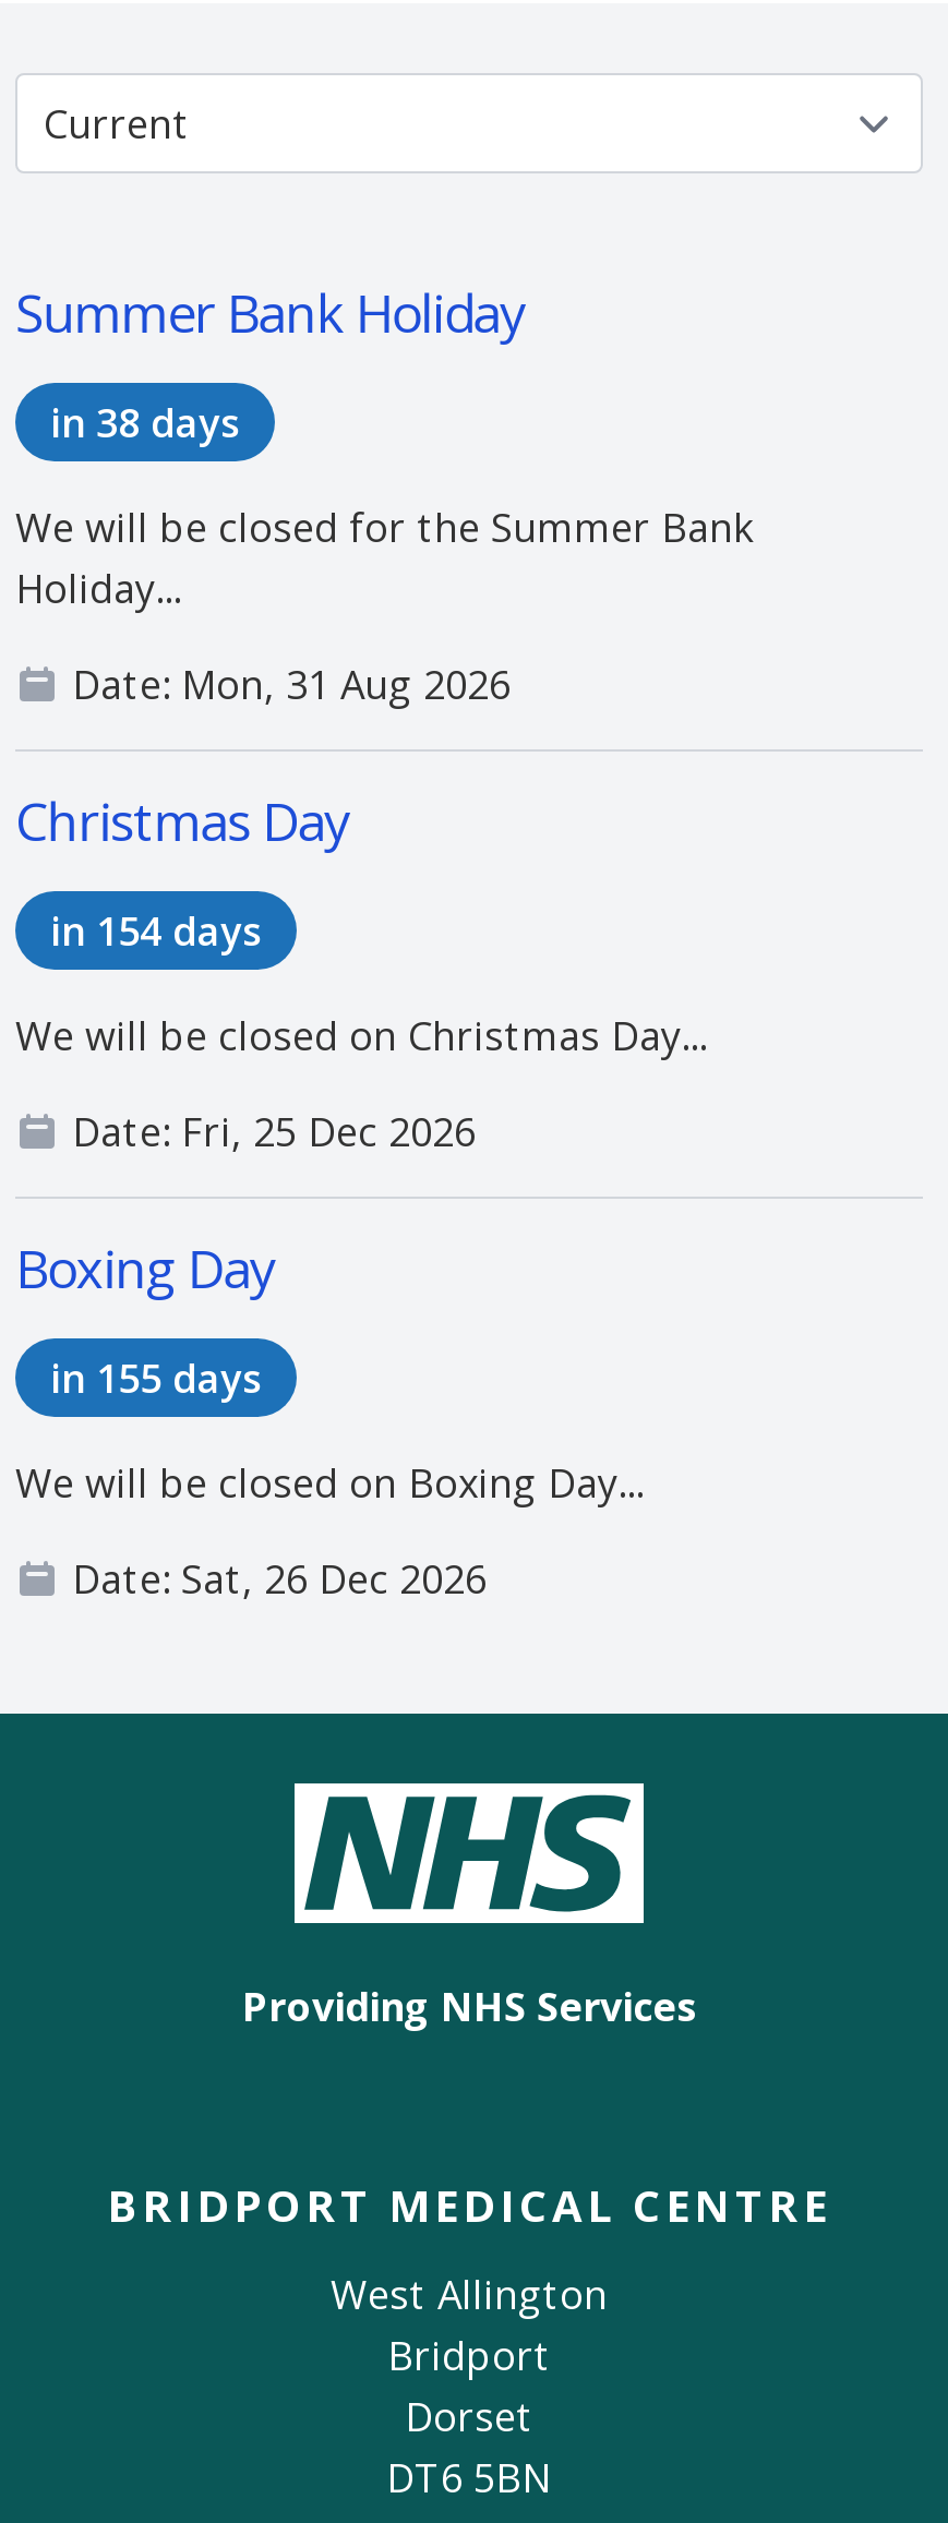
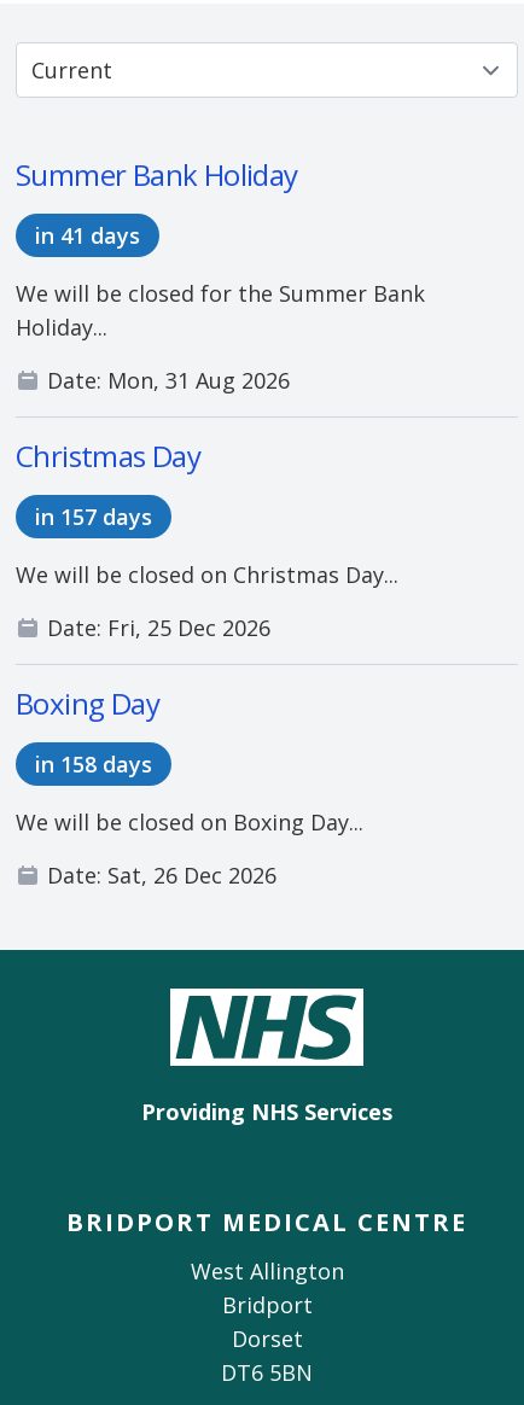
- in 38 days
+ in 41 days

- in 154 days
+ in 157 days

- in 155 days
+ in 158 days
